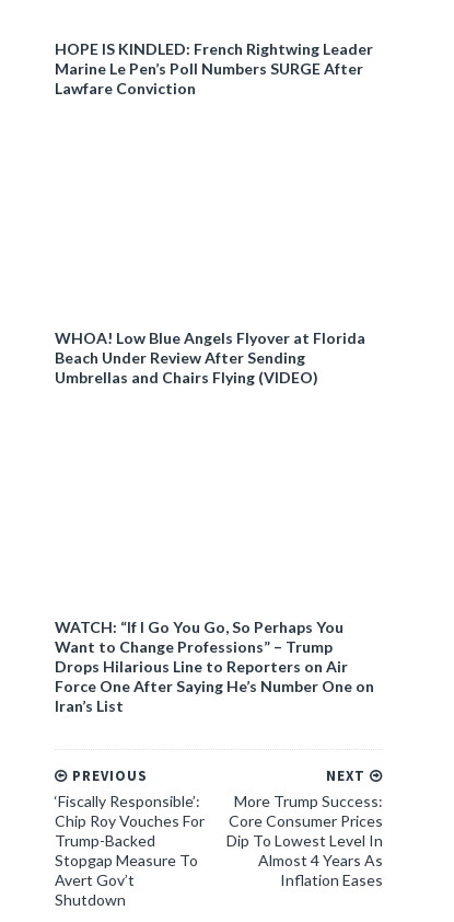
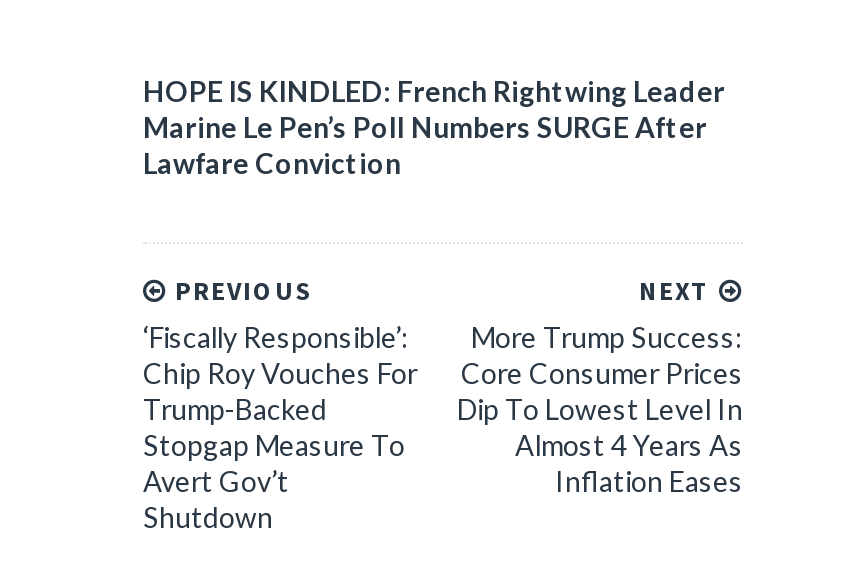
- WHOA! Low Blue Angels Flyover at Florida
- Beach Under Review After Sending
- Umbrellas and Chairs Flying (VIDEO)

- WATCH: “If I Go You Go, So Perhaps You
- Want to Change Professions” – Trump
- Drops Hilarious Line to Reporters on Air
- Force One After Saying He’s Number One on
- Iran’s List
